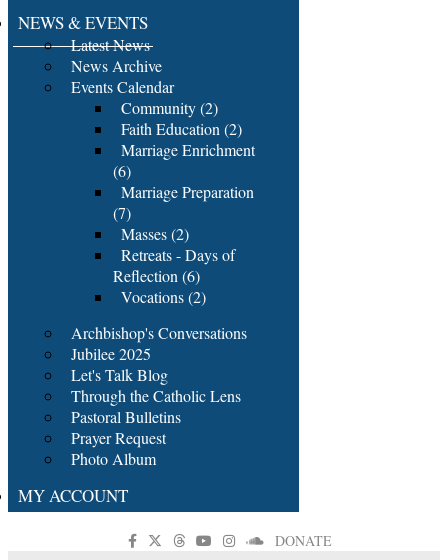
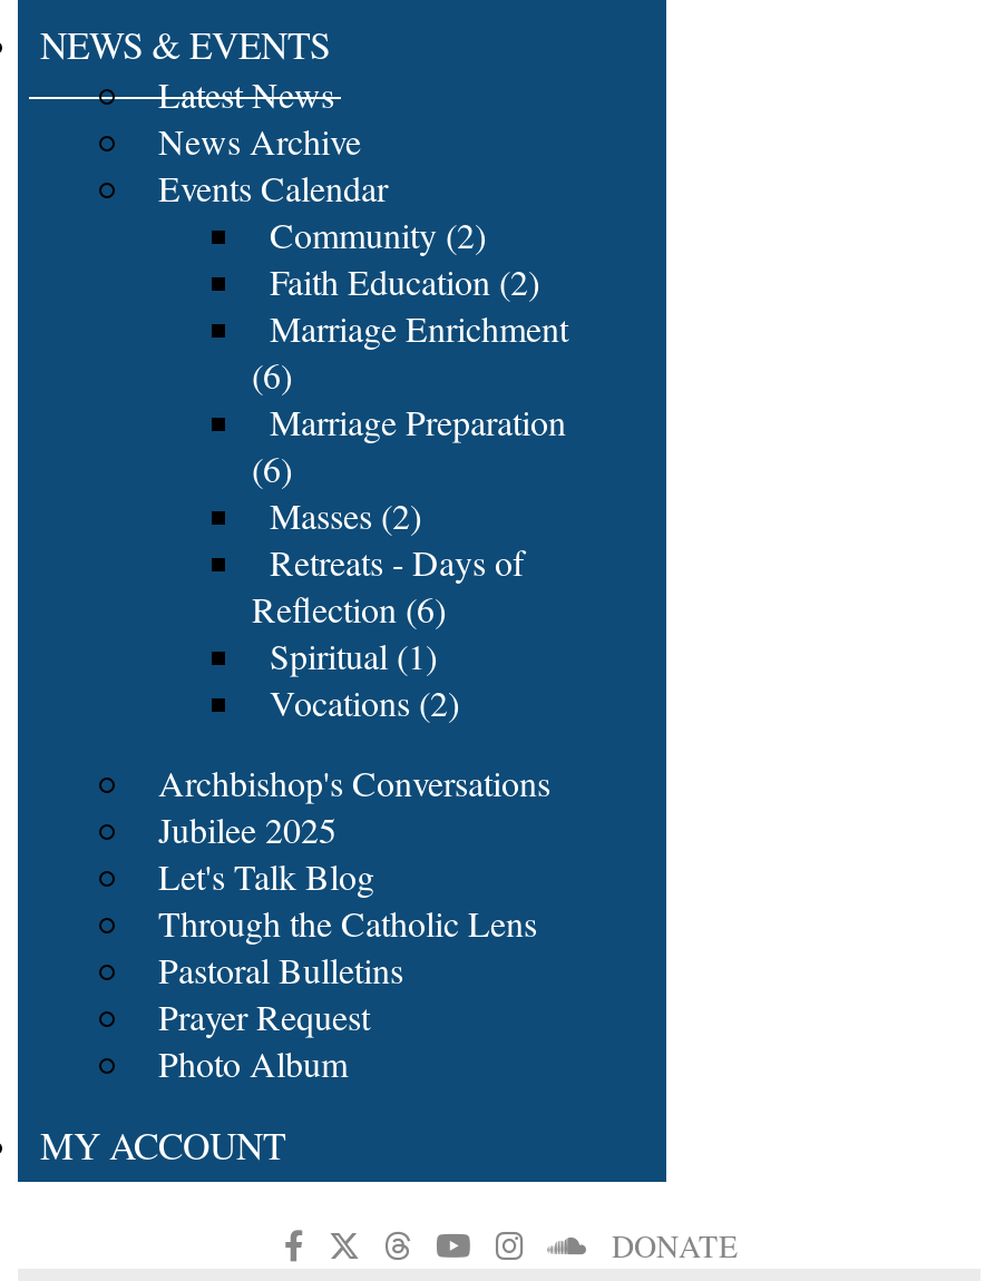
- (7)
+ (6)

+ Spiritual (1)
